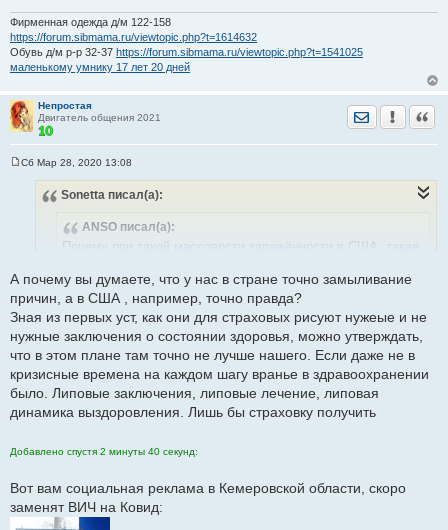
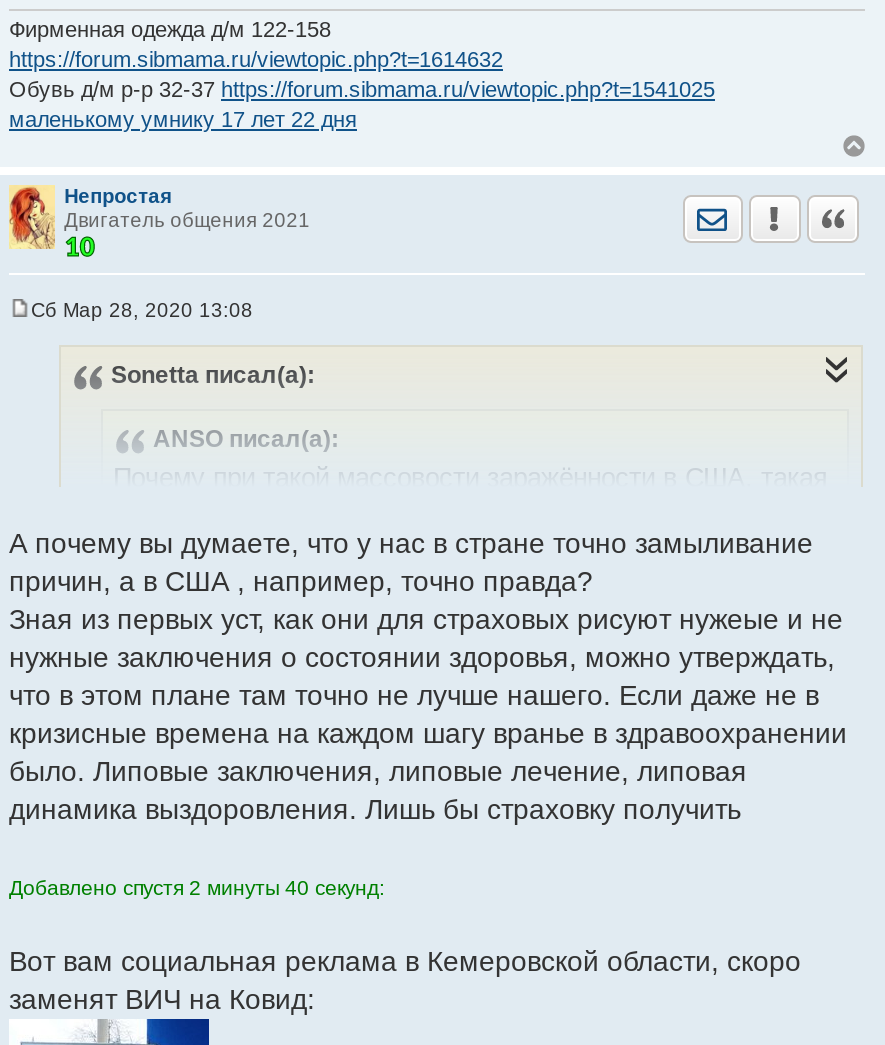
- маленькому умнику 17 лет 20 дней
+ маленькому умнику 17 лет 22 дня
